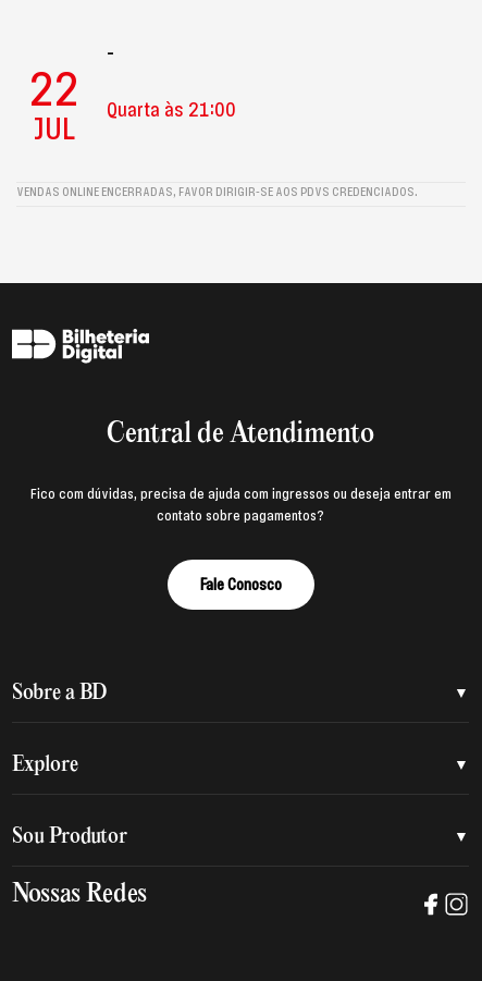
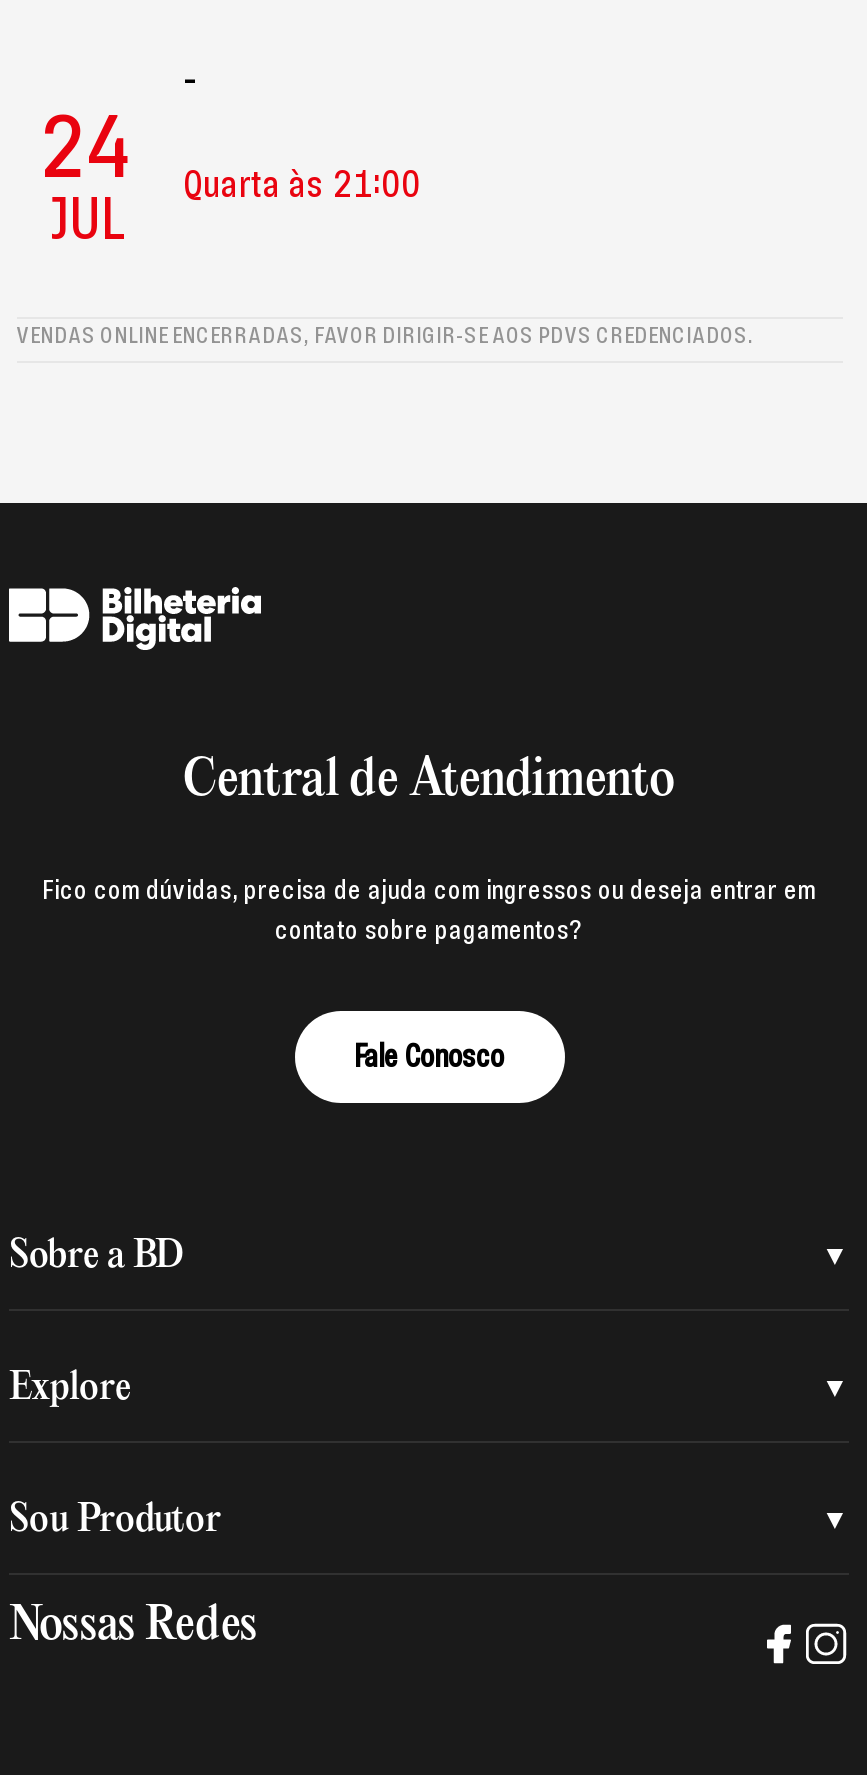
- 22 JUL Quarta às 21:00
+ 24 JUL Quarta às 21:00
